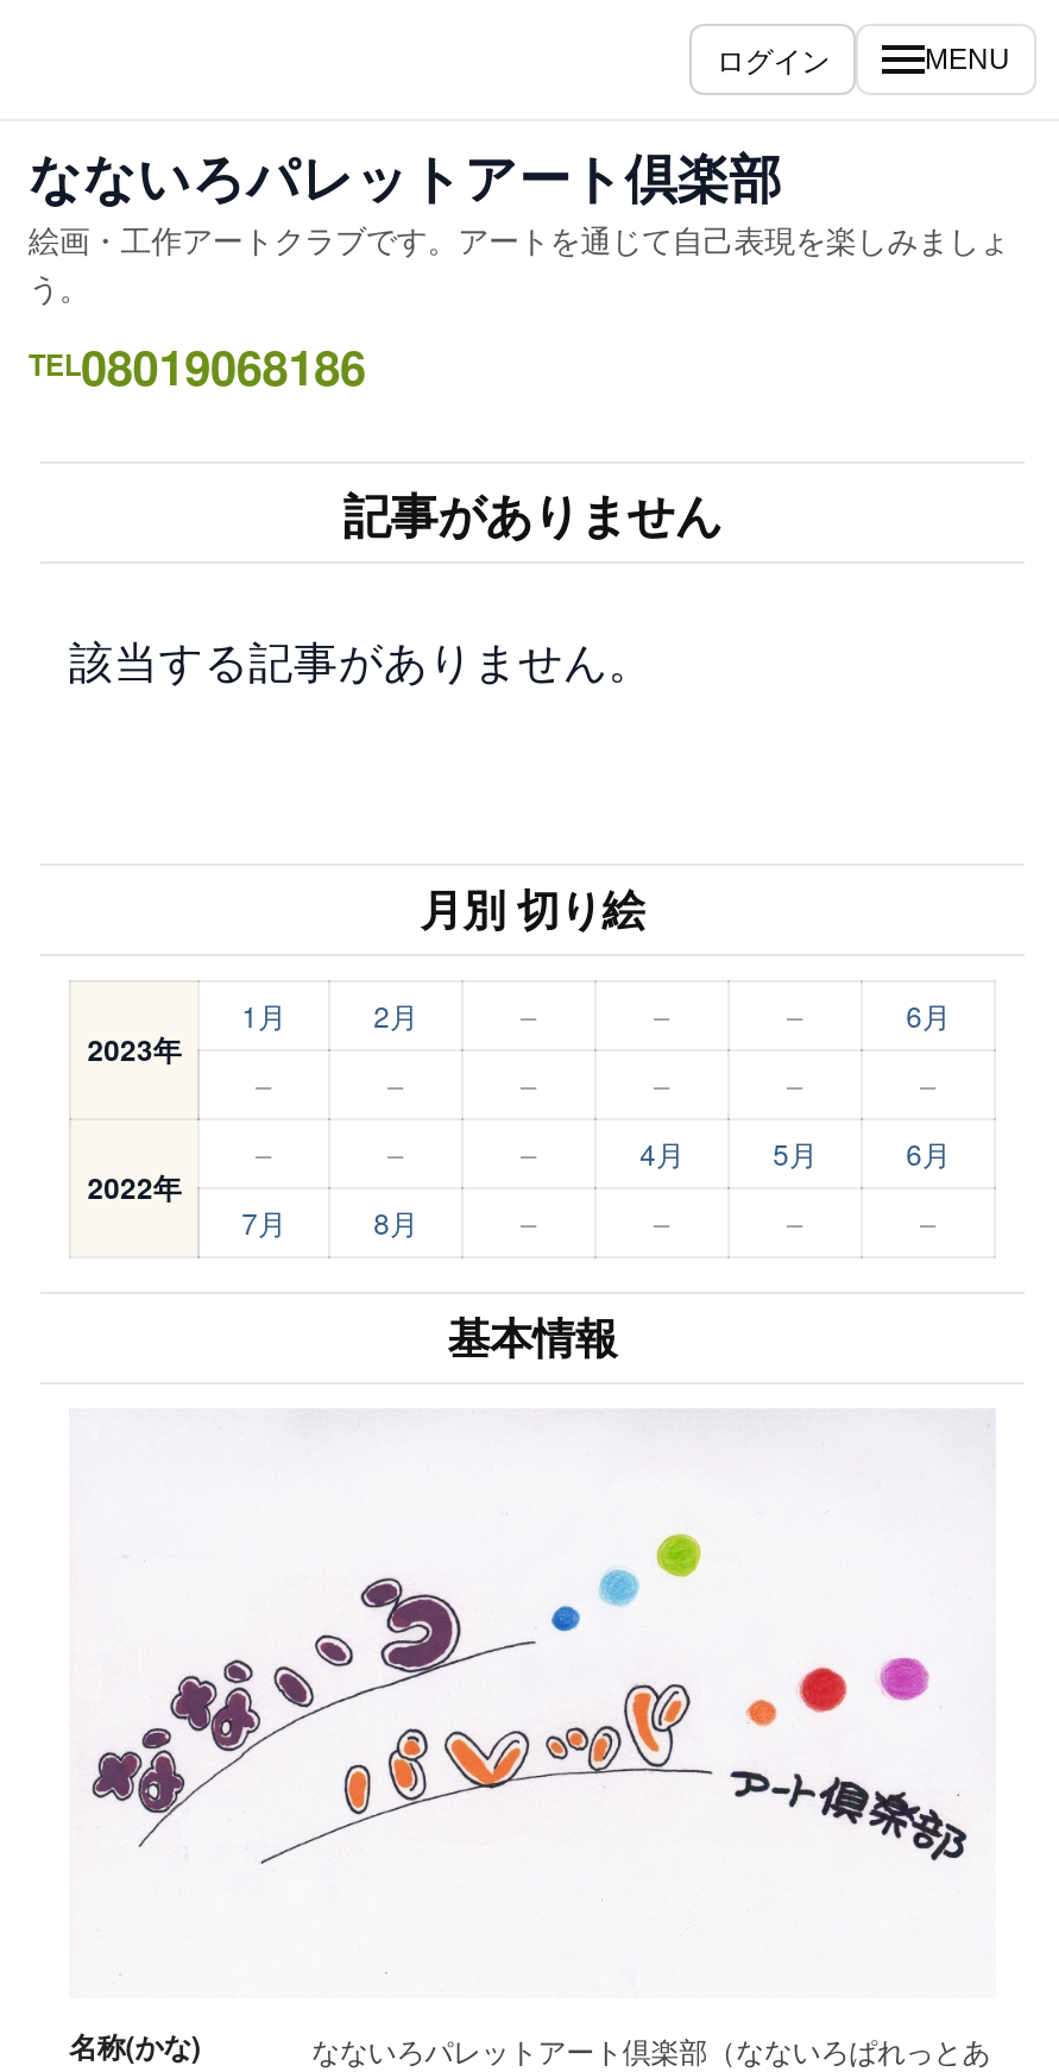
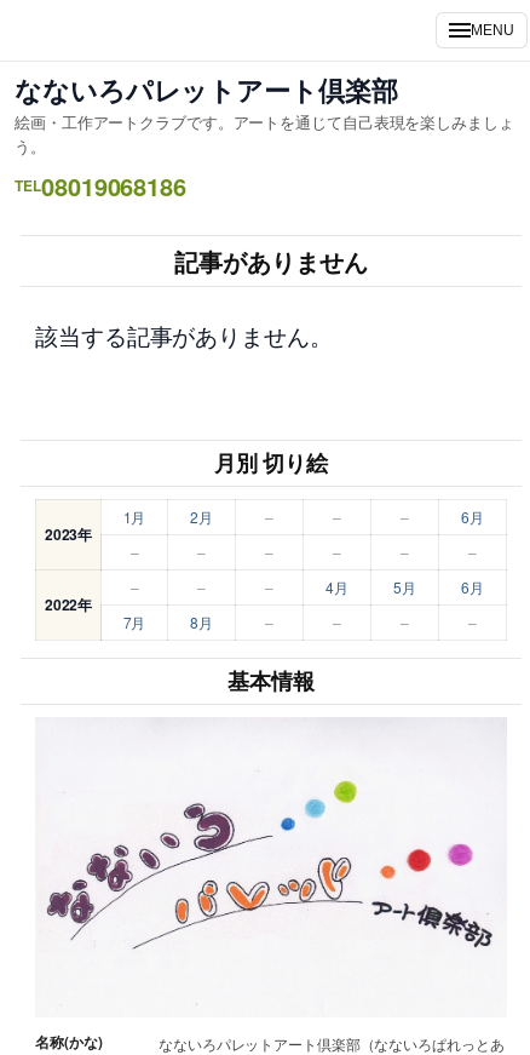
- ログイン
